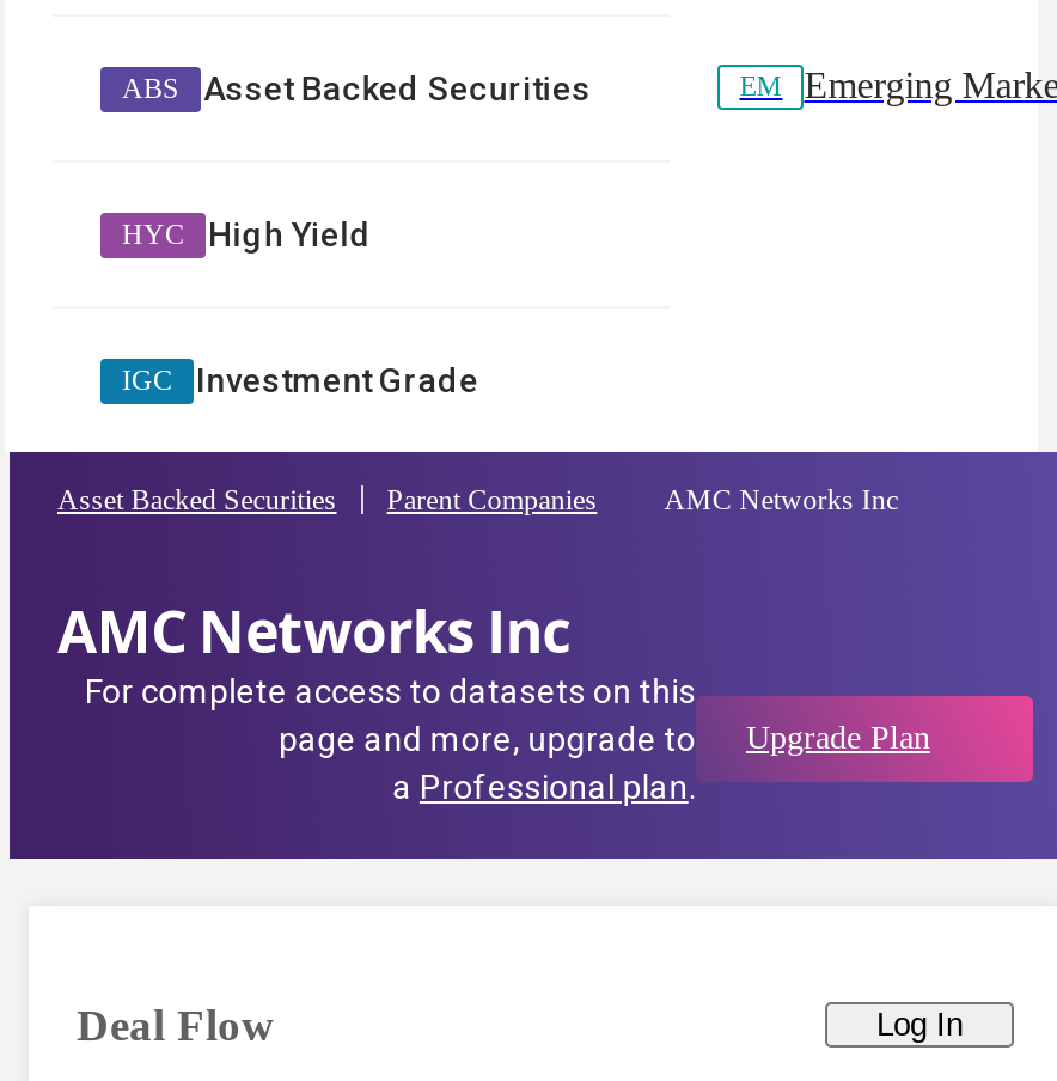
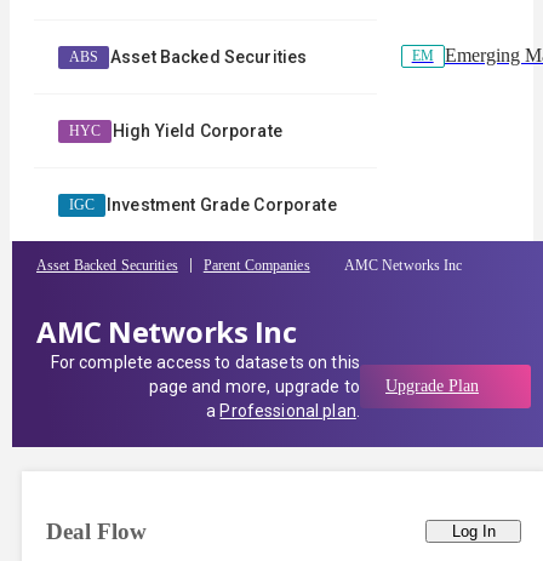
- High Yield
+ High Yield Corporate

- Investment Grade
+ Investment Grade Corporate
